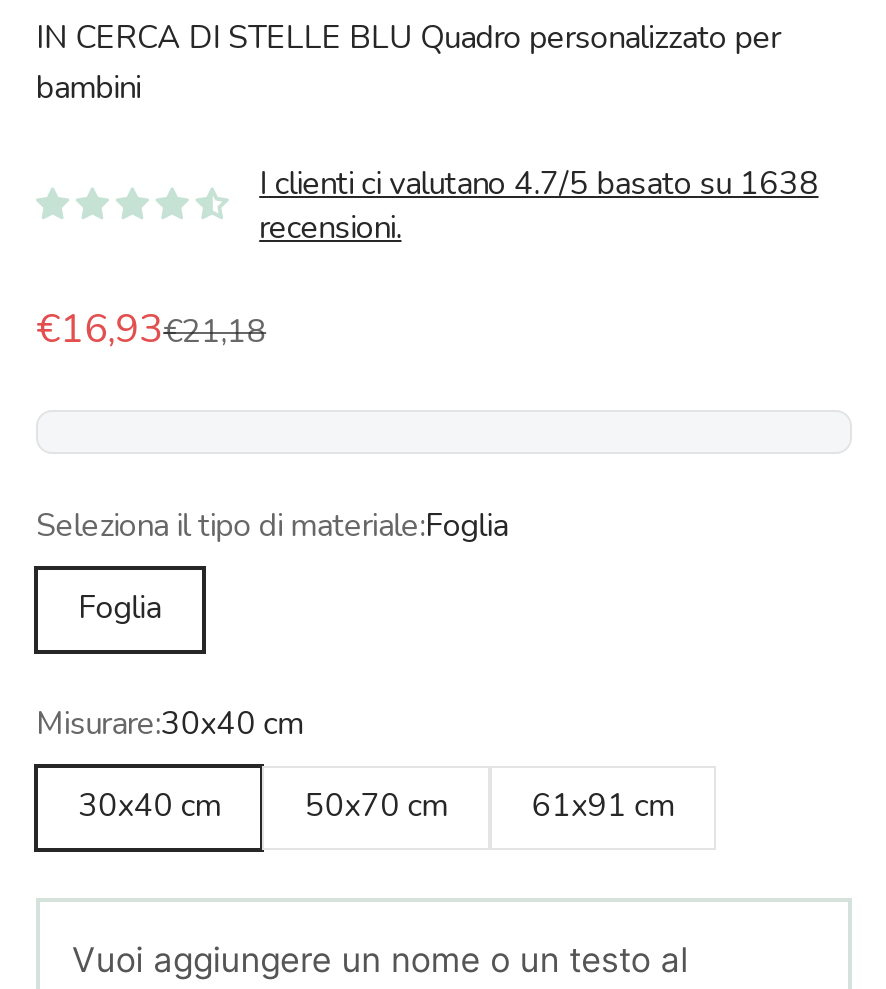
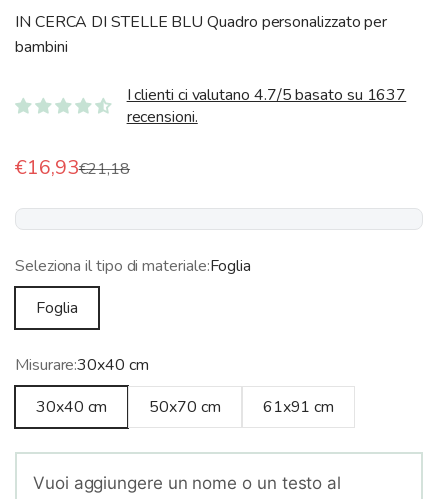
- I clienti ci valutano 4.7/5 basato su 1638
+ I clienti ci valutano 4.7/5 basato su 1637
